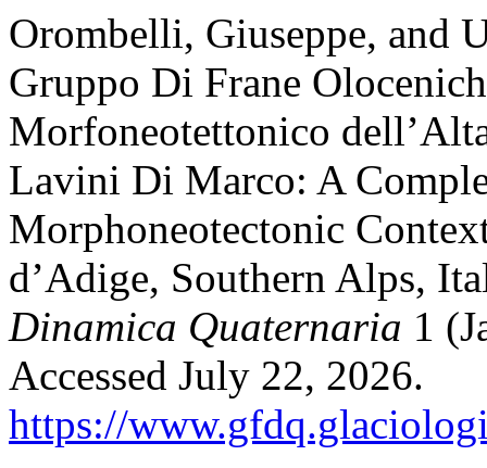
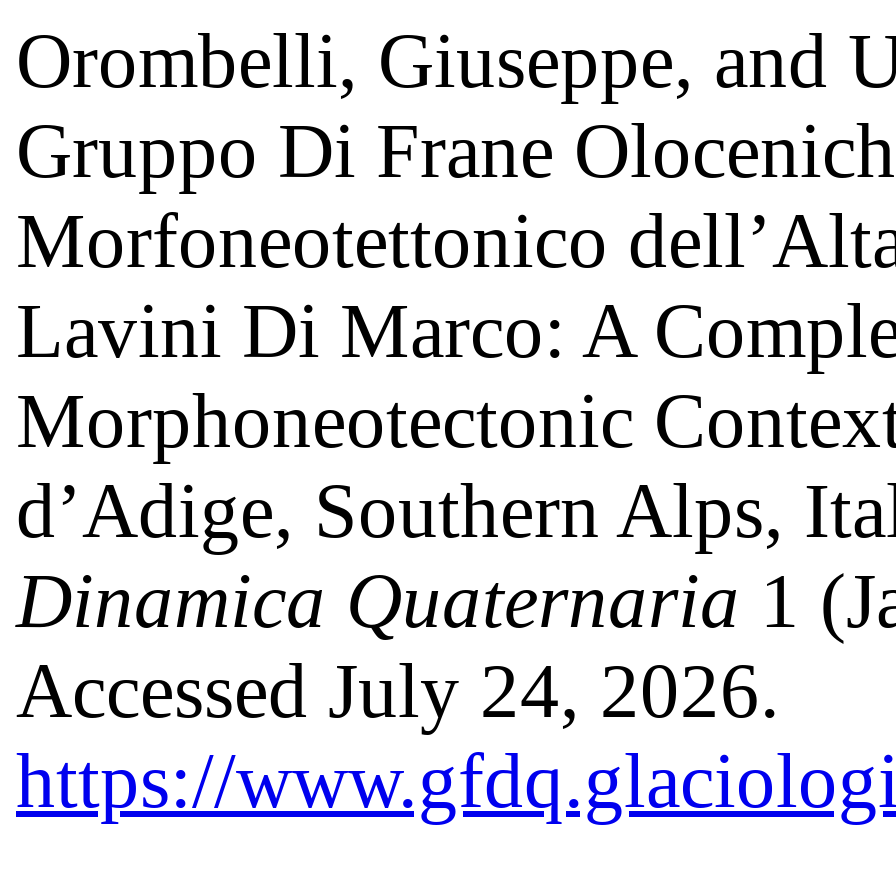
- Accessed July 22, 2026.
+ Accessed July 24, 2026.
